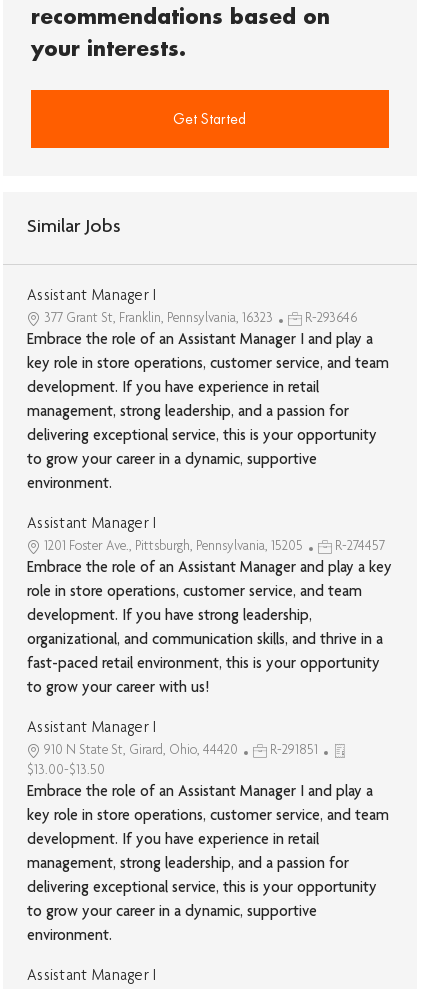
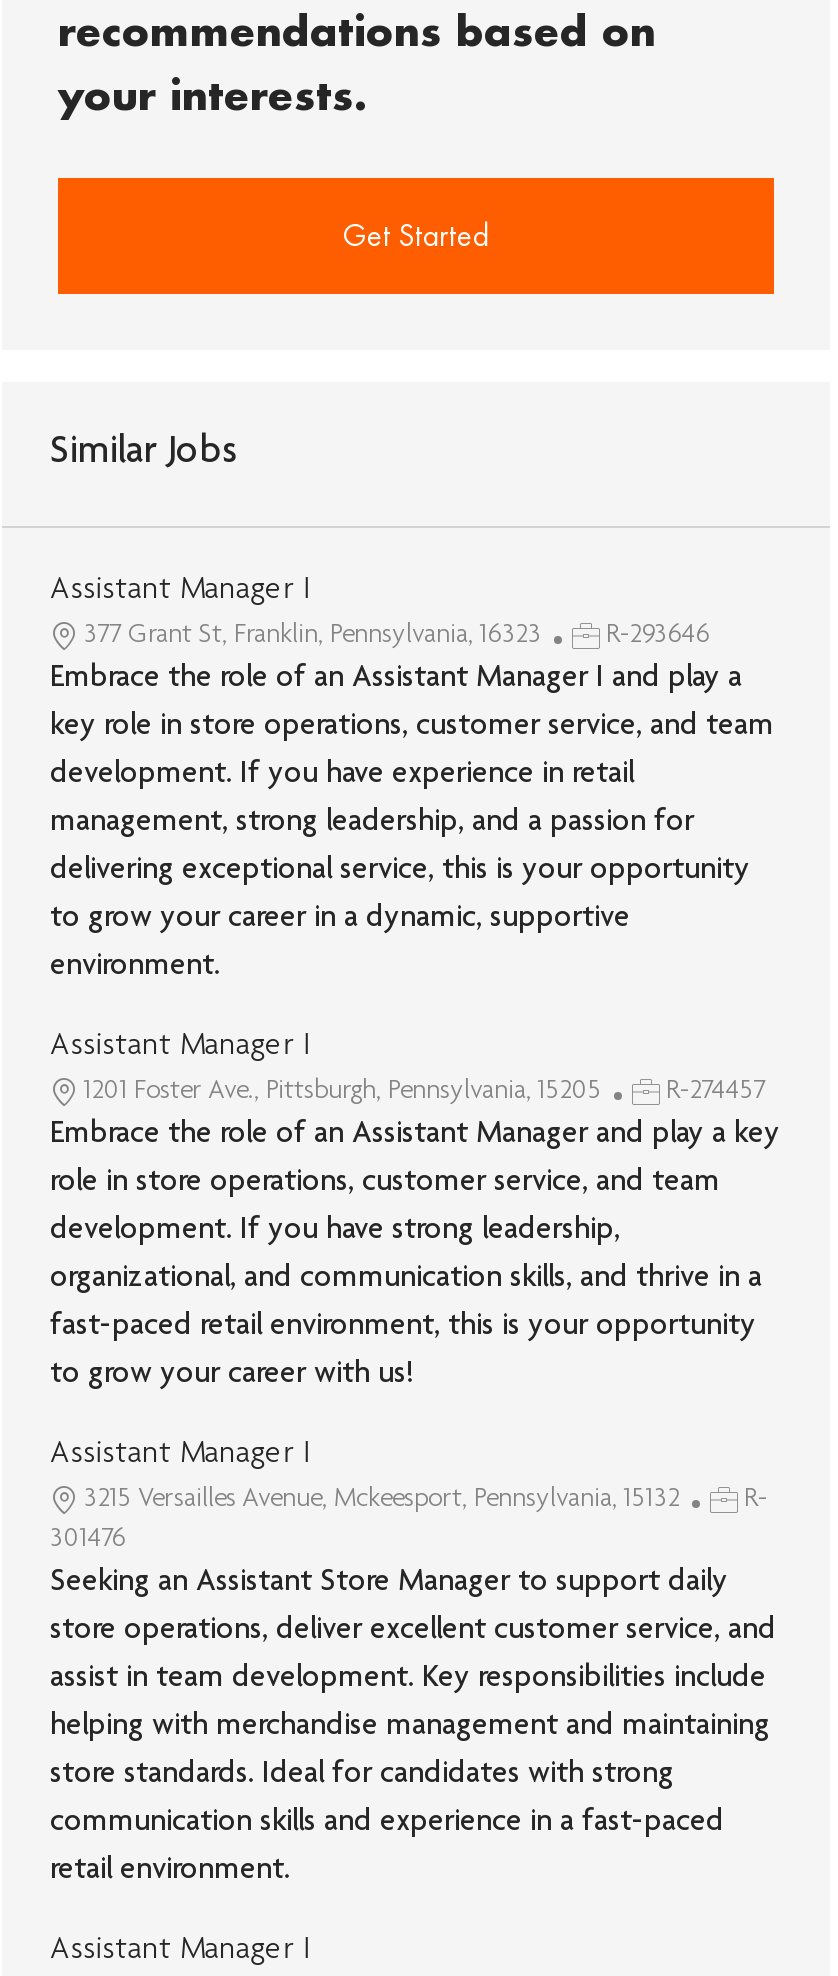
- 910 N State St, Girard, Ohio, 44420
- R-291851
- $13.00-$13.50
- Embrace the role of an Assistant Manager I and play a
+ 3215 Versailles Avenue, Mckeesport, Pennsylvania, 15132
+ R-
+ 301476
+ Seeking an Assistant Store Manager to support daily

- key role in store operations, customer service, and team
+ store operations, deliver excellent customer service, and

- development. If you have experience in retail
+ assist in team development. Key responsibilities include

- management, strong leadership, and a passion for
+ helping with merchandise management and maintaining

- delivering exceptional service, this is your opportunity
+ store standards. Ideal for candidates with strong

- to grow your career in a dynamic, supportive
+ communication skills and experience in a fast-paced

- environment.
+ retail environment.
